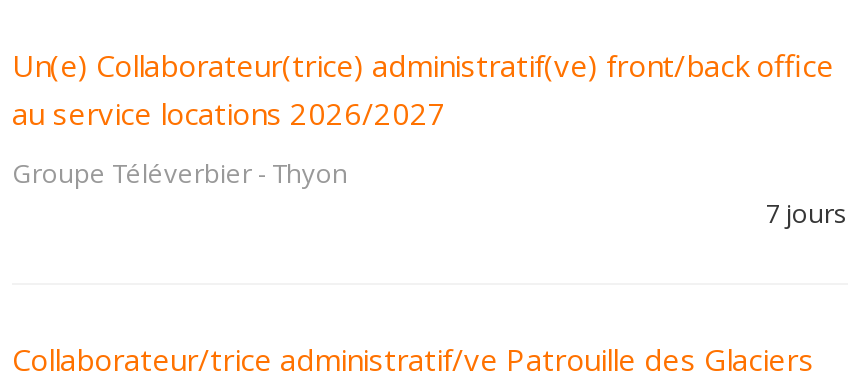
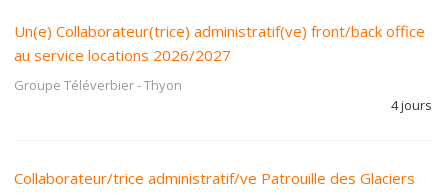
- 7 jours
+ 4 jours
